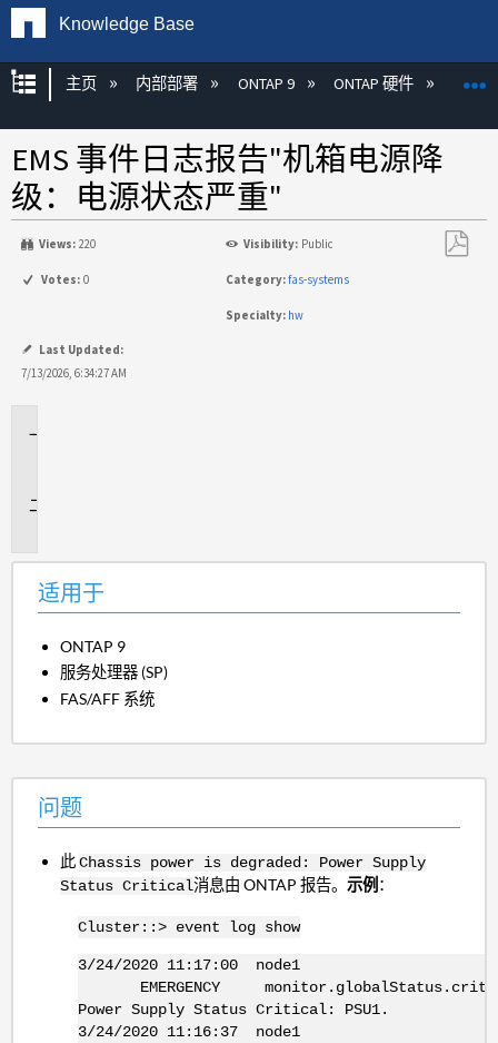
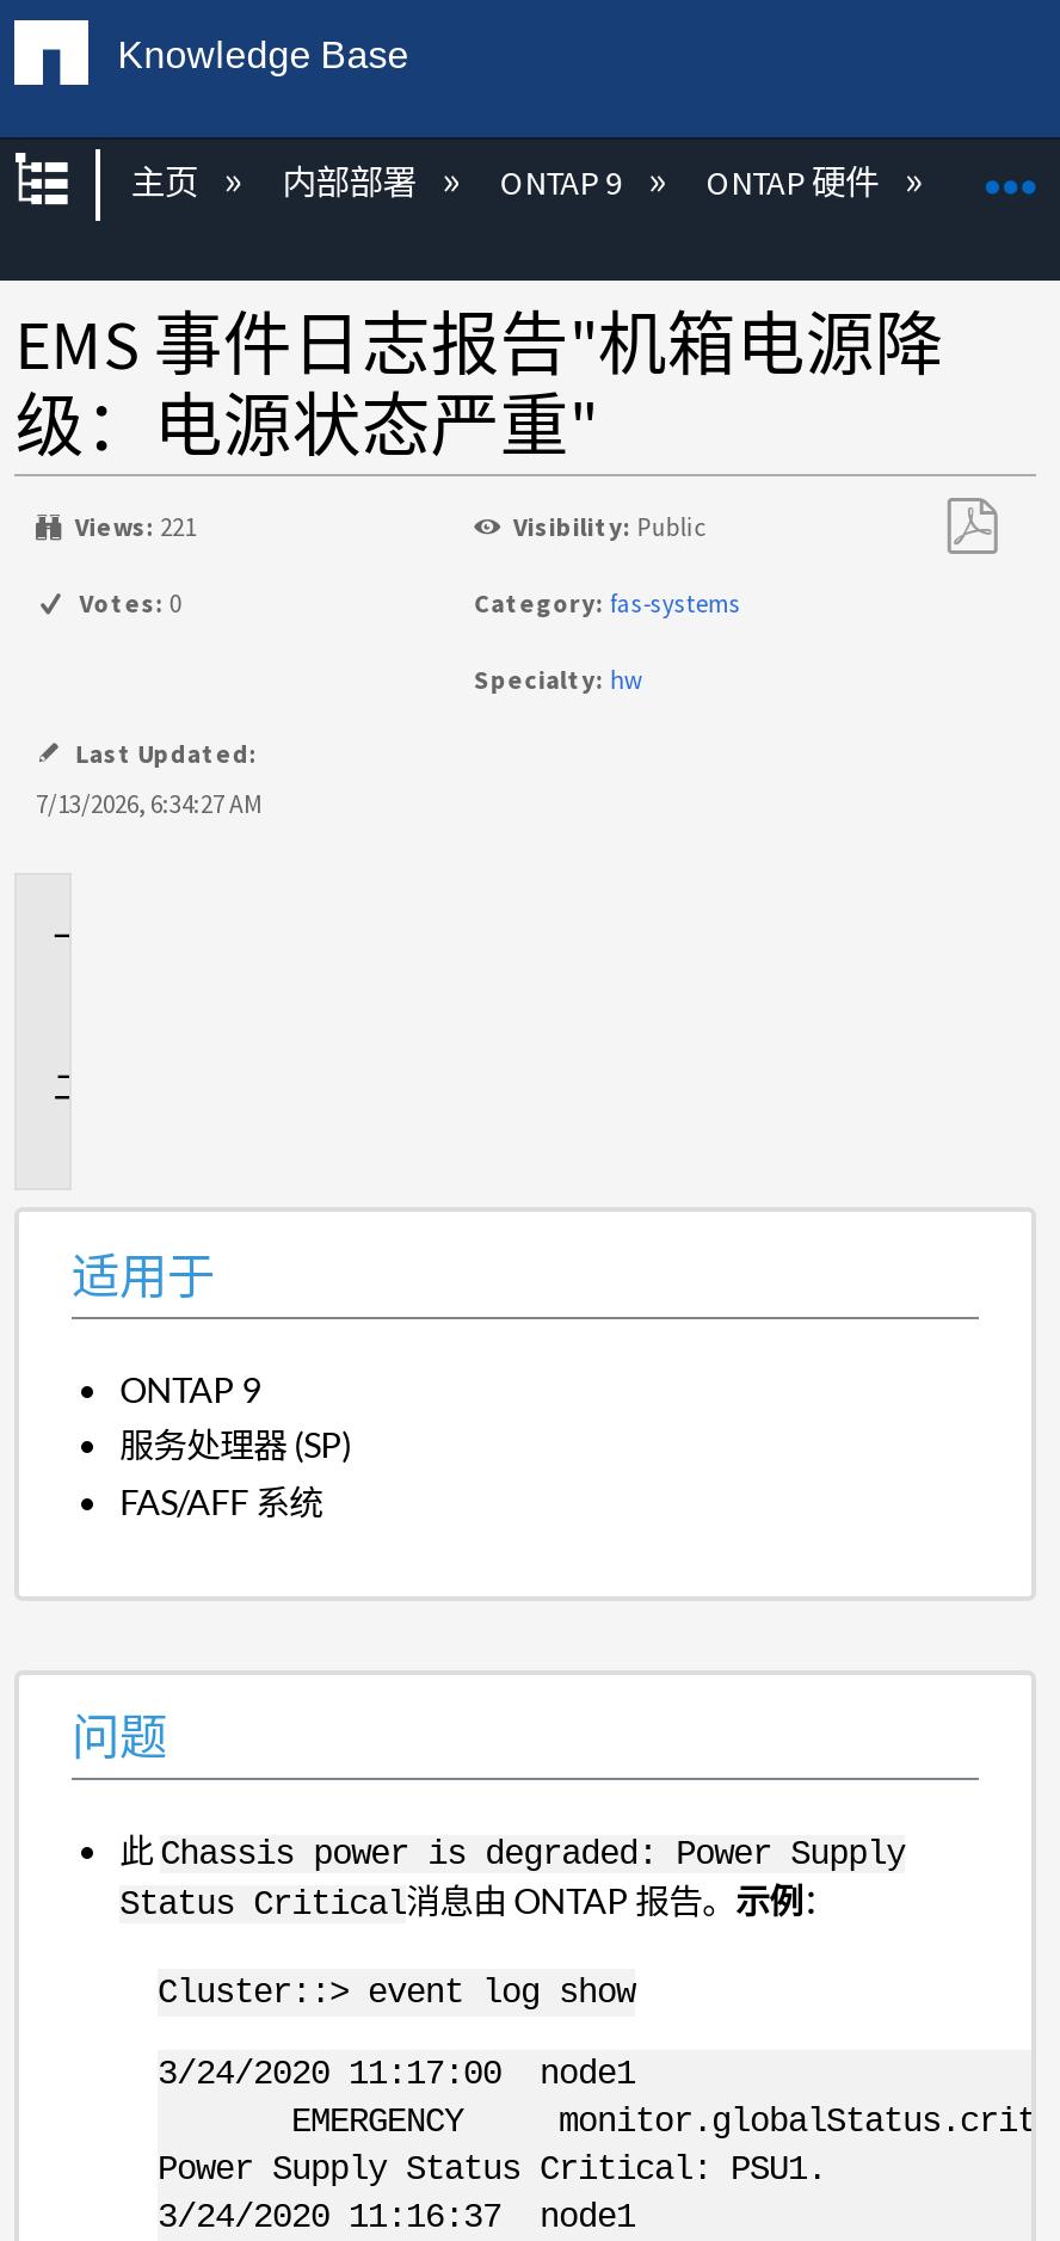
- Views: 220
+ Views: 221
